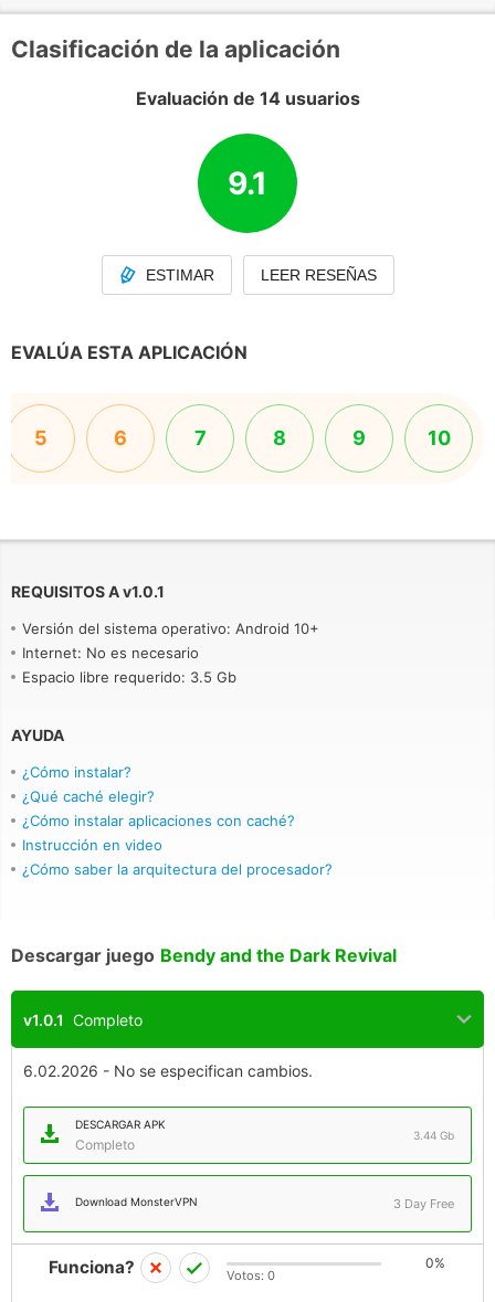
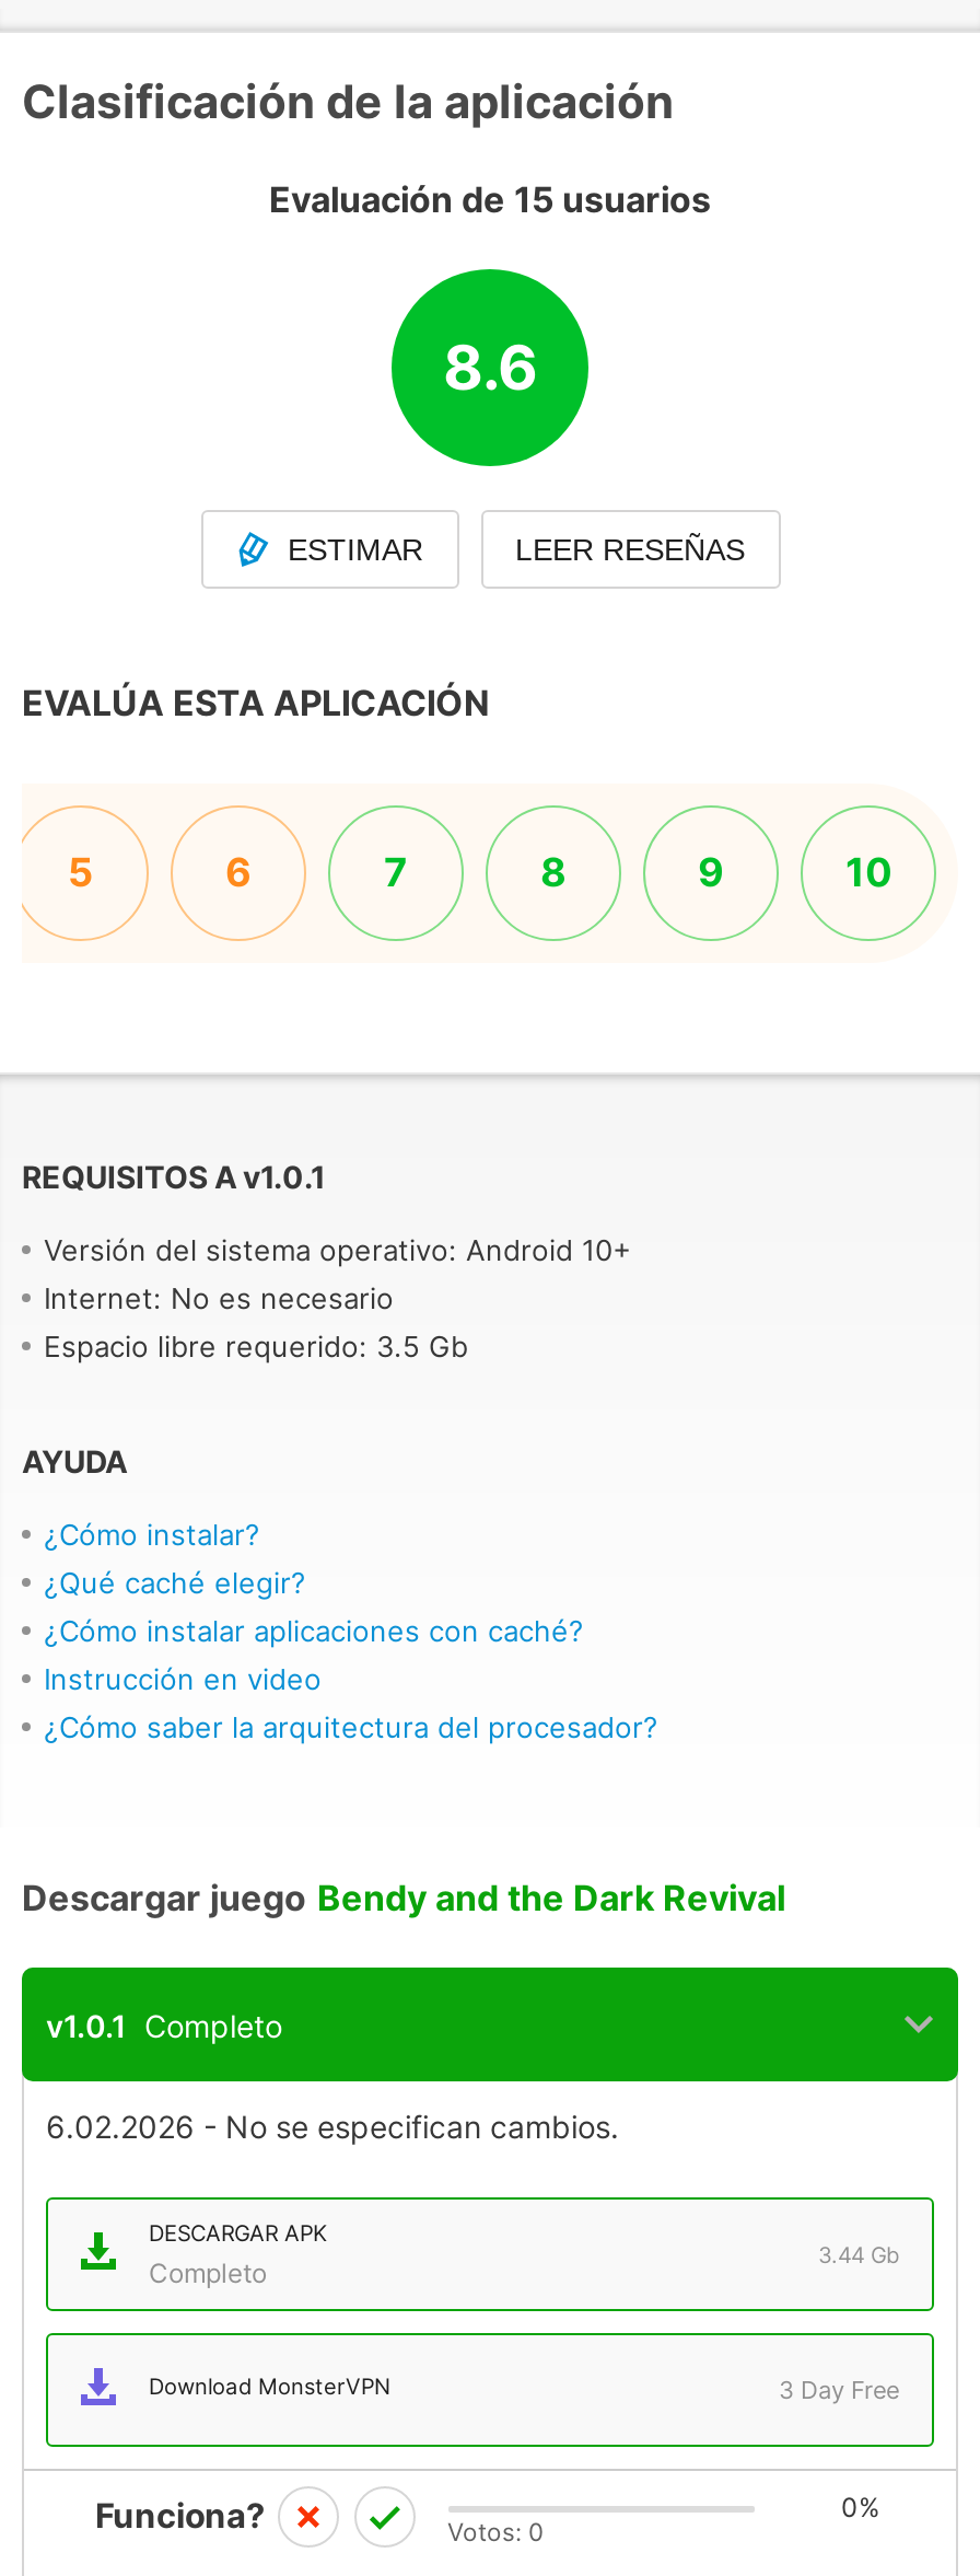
- Evaluación de 14 usuarios
+ Evaluación de 15 usuarios

- 9.1
+ 8.6
